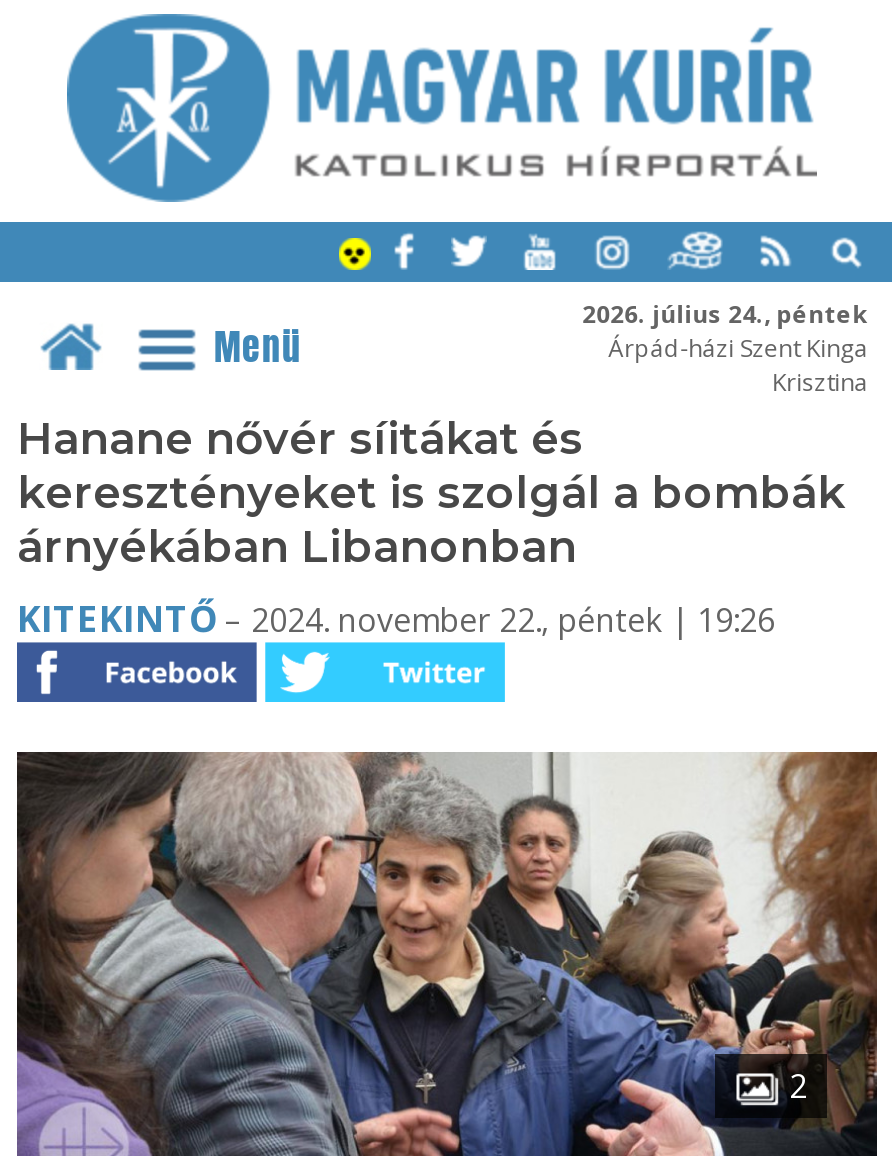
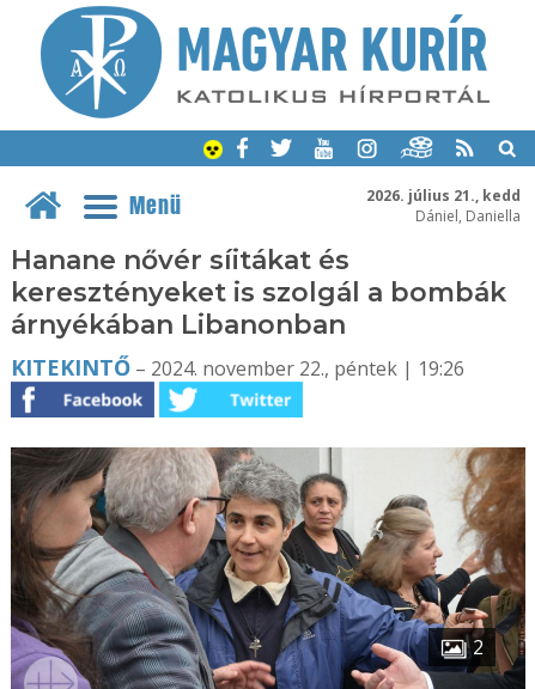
- 2026. július 24., péntek
- Árpád-házi Szent Kinga
- Krisztina
+ 2026. július 21., kedd
+ Dániel, Daniella
